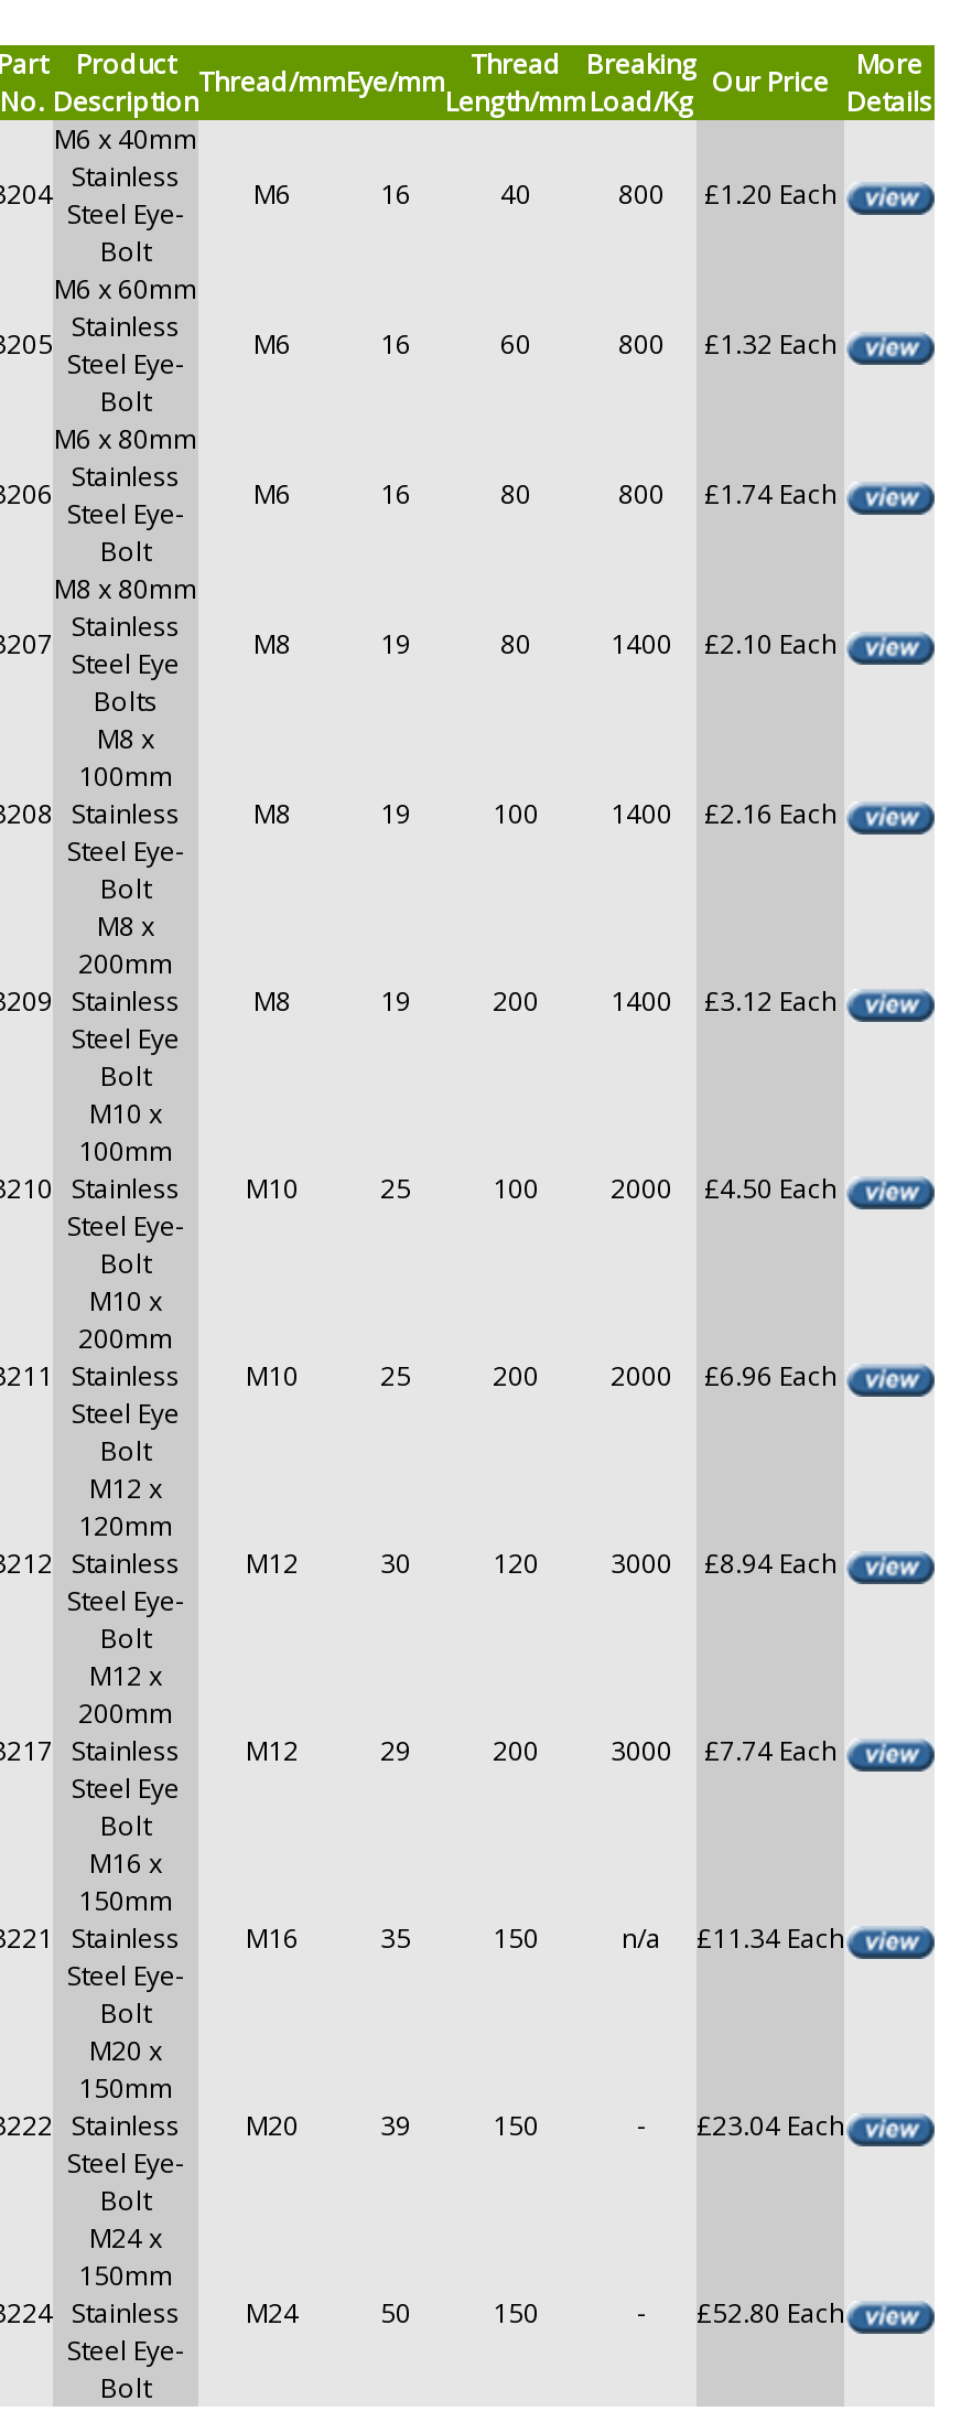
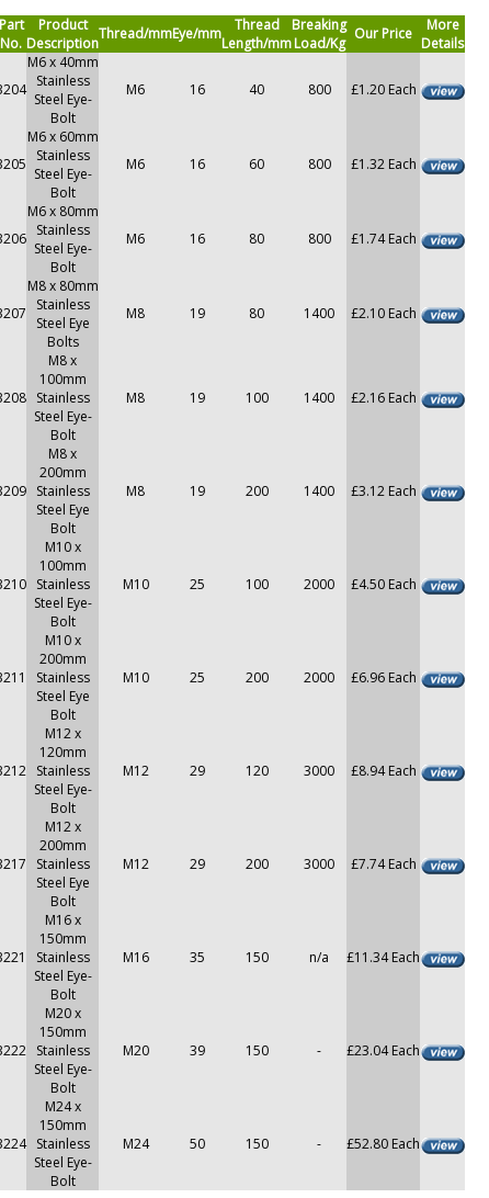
- 30
+ 29
